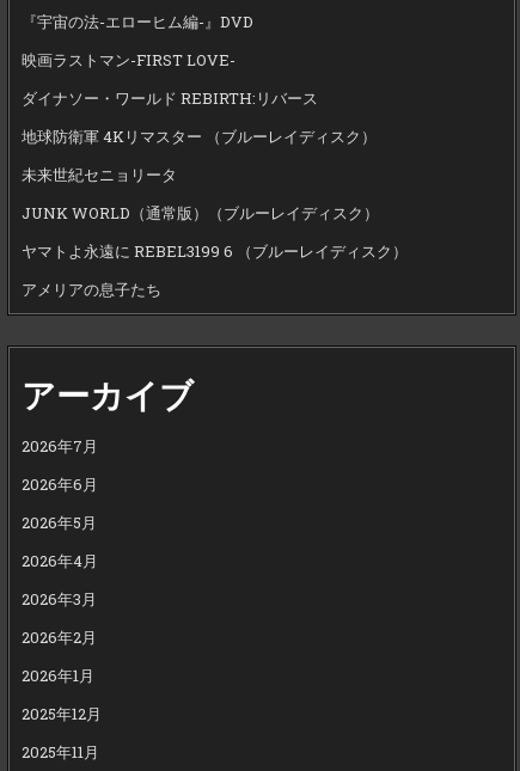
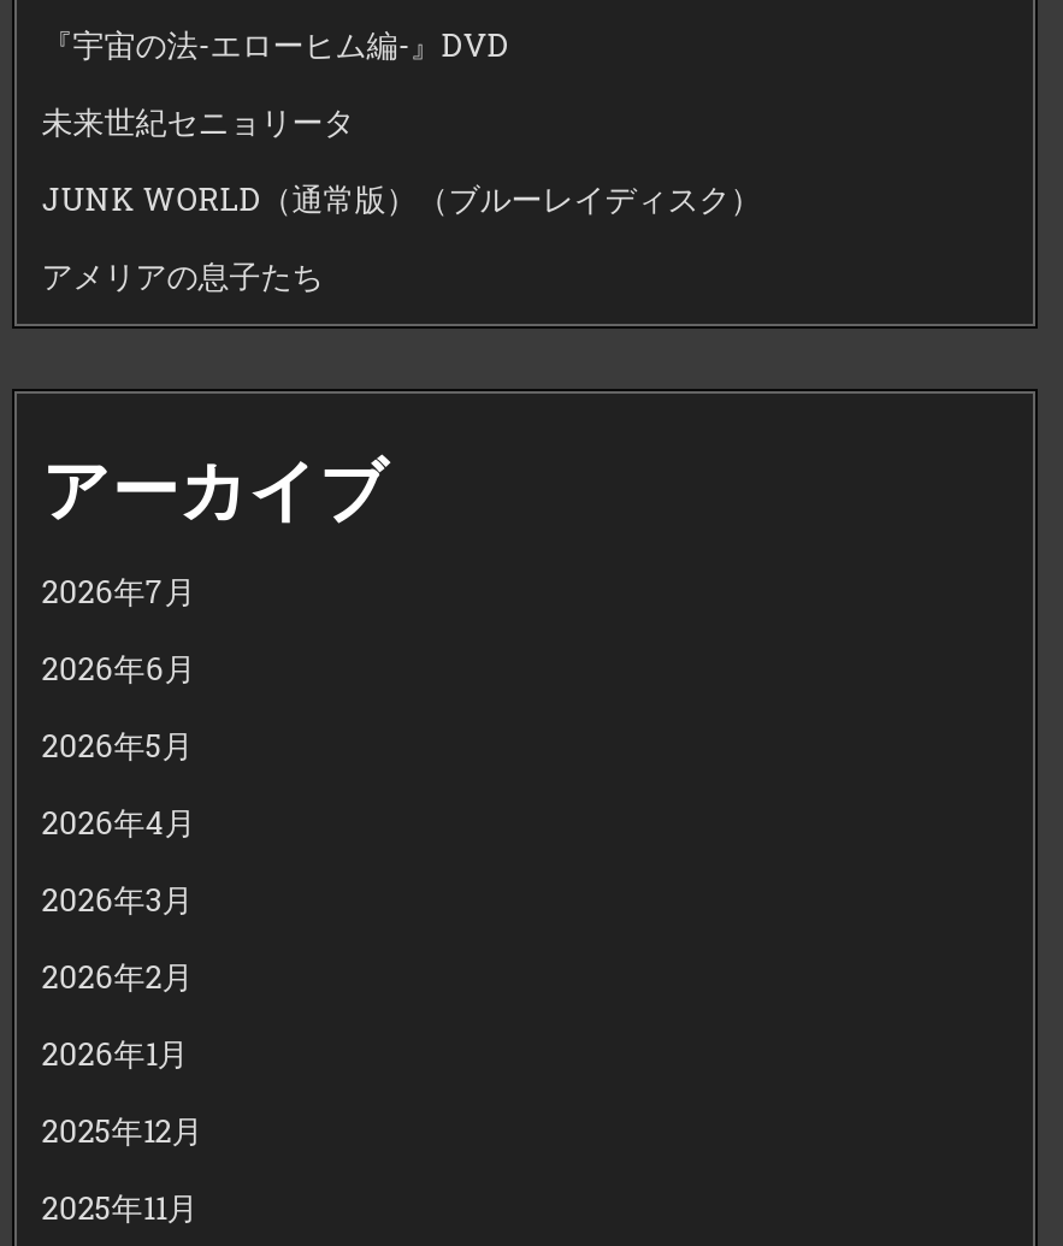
- 映画ラストマン-FIRST LOVE-
- ダイナソー・ワールド REBIRTH:リバース
- 地球防衛軍 4Kリマスター （ブルーレイディスク）

- ヤマトよ永遠に REBEL3199 6 （ブルーレイディスク）
